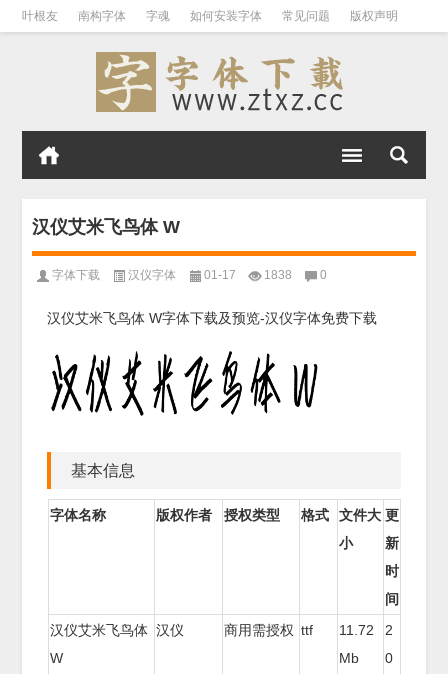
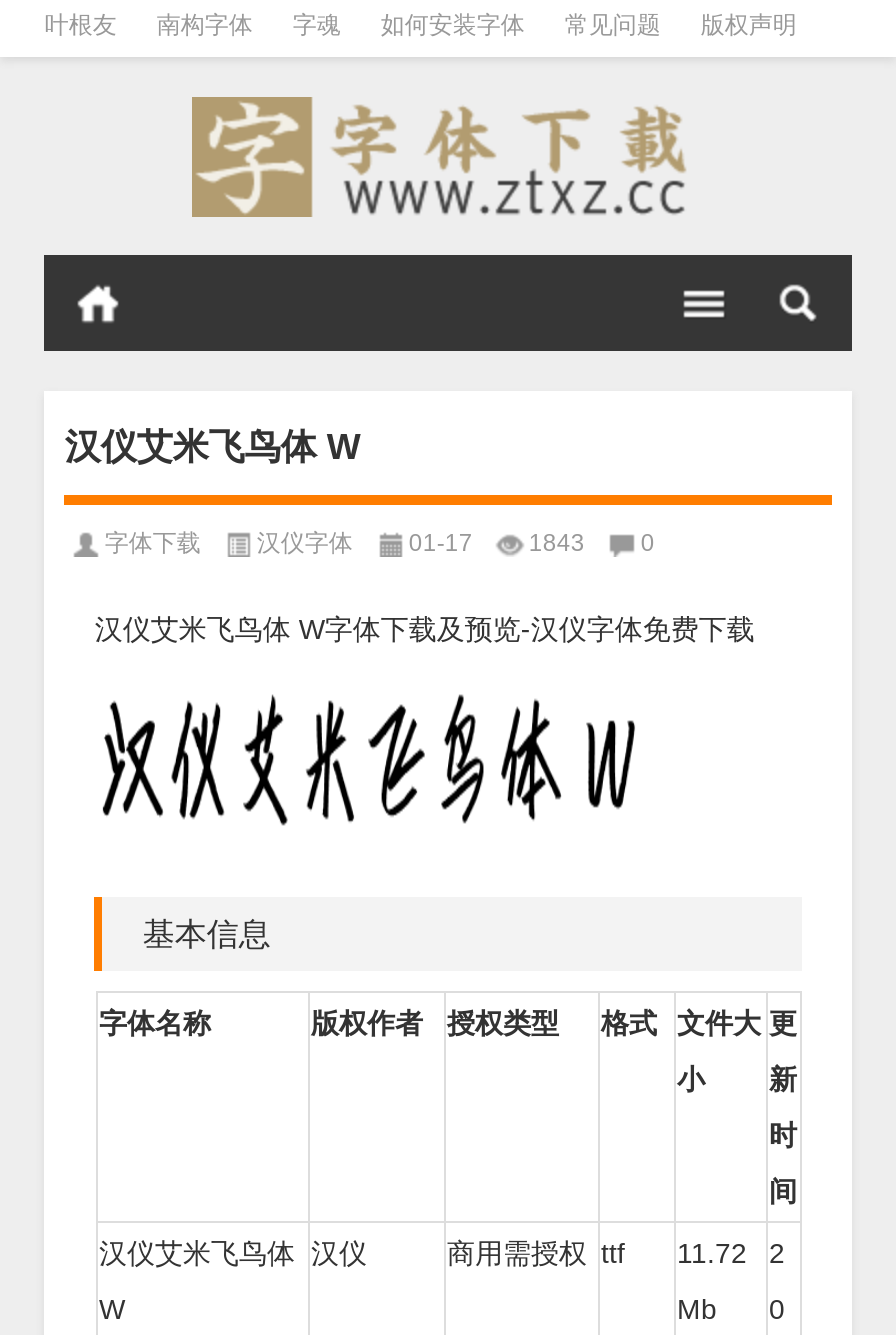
- 字体下载 汉仪字体 01-17 1838 0
+ 字体下载 汉仪字体 01-17 1843 0
